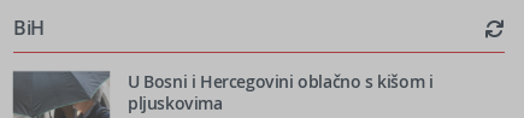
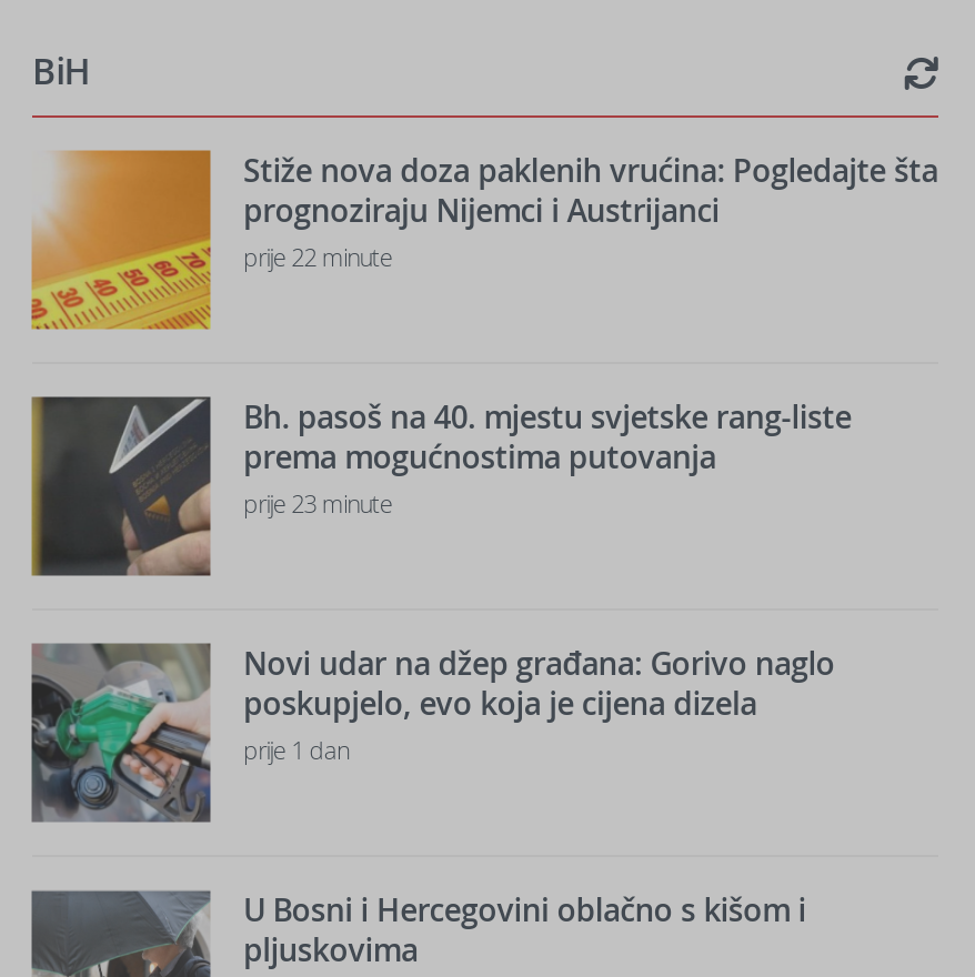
+ [image]
+ Stiže nova doza paklenih vrućina: Pogledajte šta
+ prognoziraju Nijemci i Austrijanci
+ prije 22 minute

+ [image]
+ Bh. pasoš na 40. mjestu svjetske rang-liste
+ prema mogućnostima putovanja
+ prije 23 minute

+ [image]
+ Novi udar na džep građana: Gorivo naglo
+ poskupjelo, evo koja je cijena dizela
+ prije 1 dan
